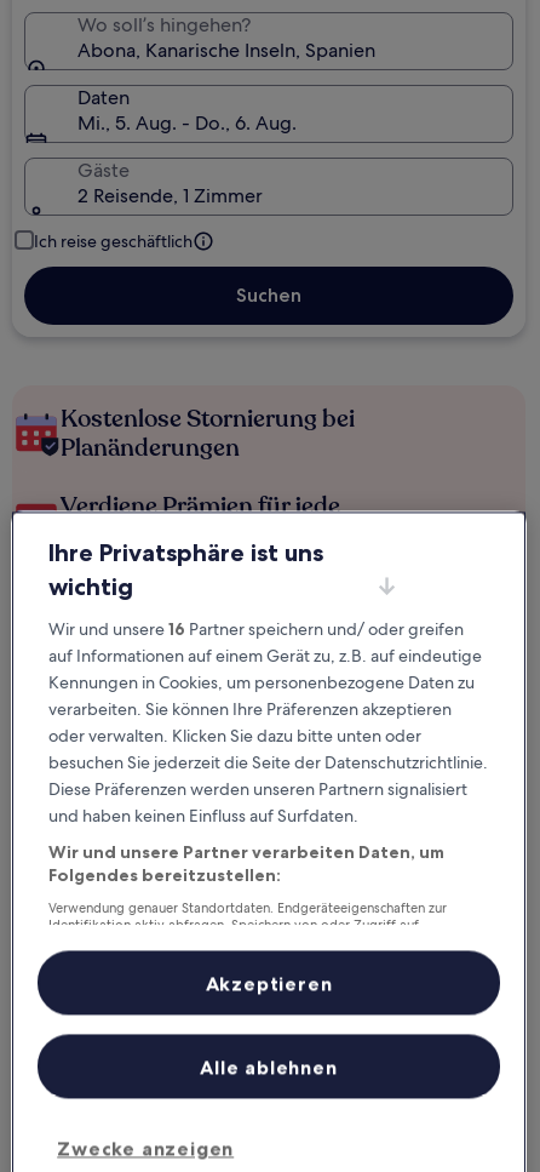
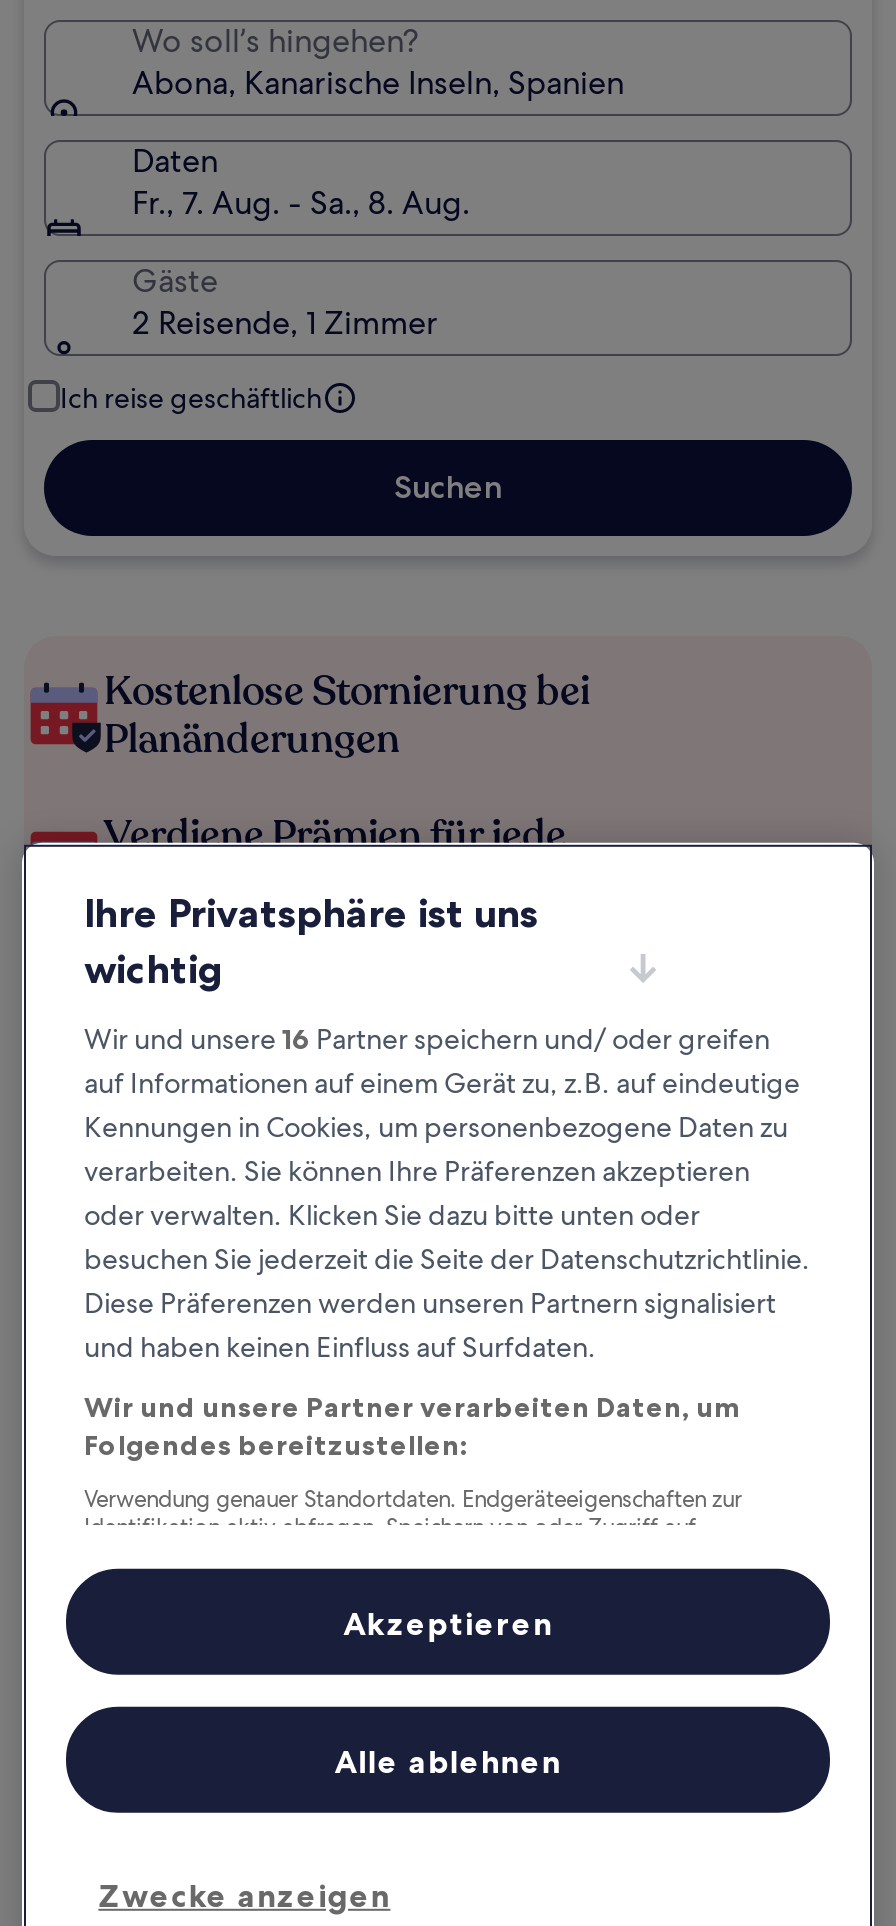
- Mi., 5. Aug. - Do., 6. Aug.
+ Fr., 7. Aug. - Sa., 8. Aug.
